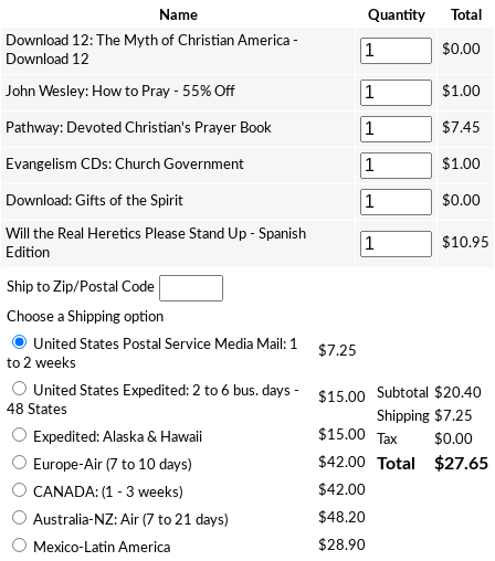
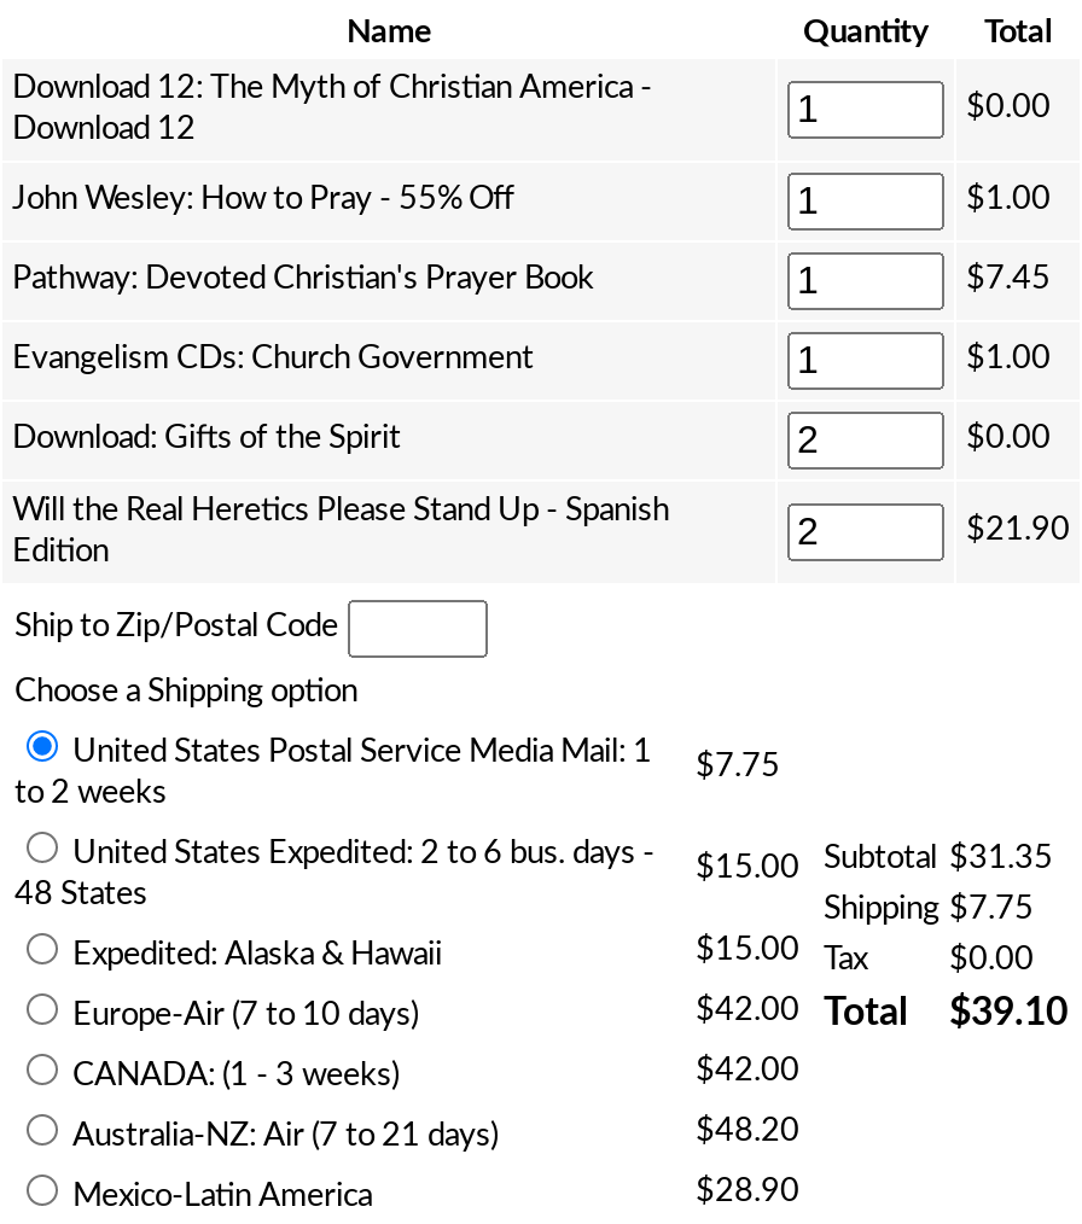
- $10.95
+ $21.90

- United States Postal Service Media Mail: 1 $7.25
+ United States Postal Service Media Mail: 1 $7.75

- United States Expedited: 2 to 6 bus. days - $15.00 Subtotal $20.40
+ United States Expedited: 2 to 6 bus. days - $15.00 Subtotal $31.35

- Shipping $7.25
+ Shipping $7.75

- $42.00 Total $27.65
+ $42.00 Total $39.10
